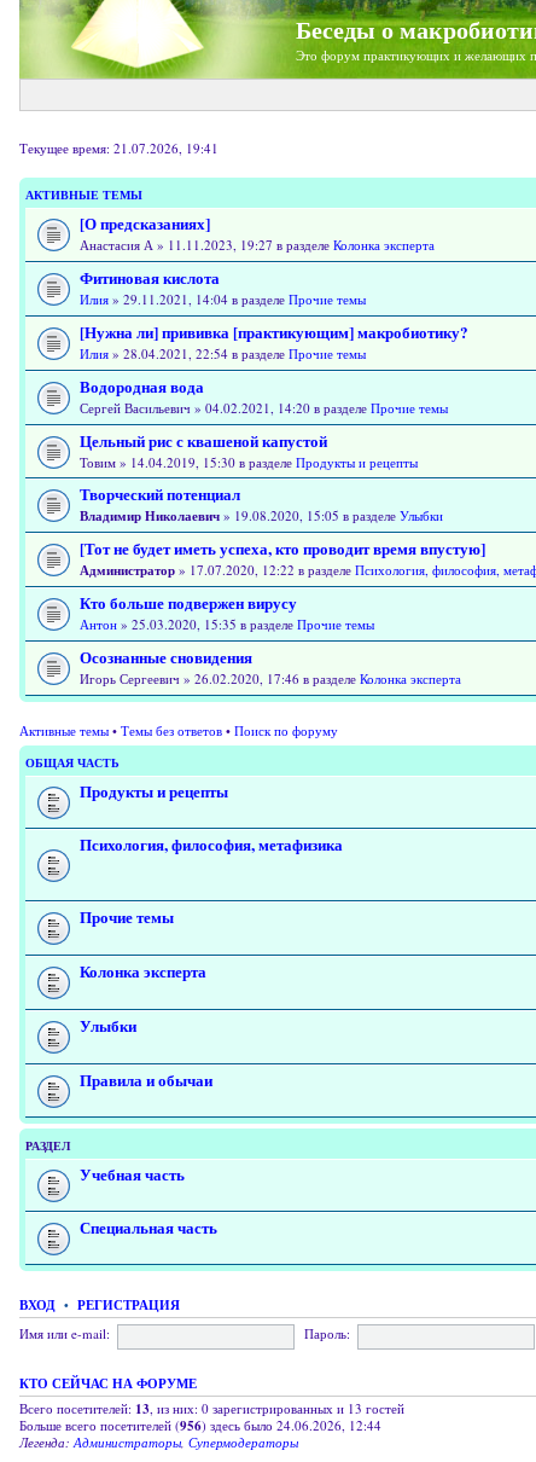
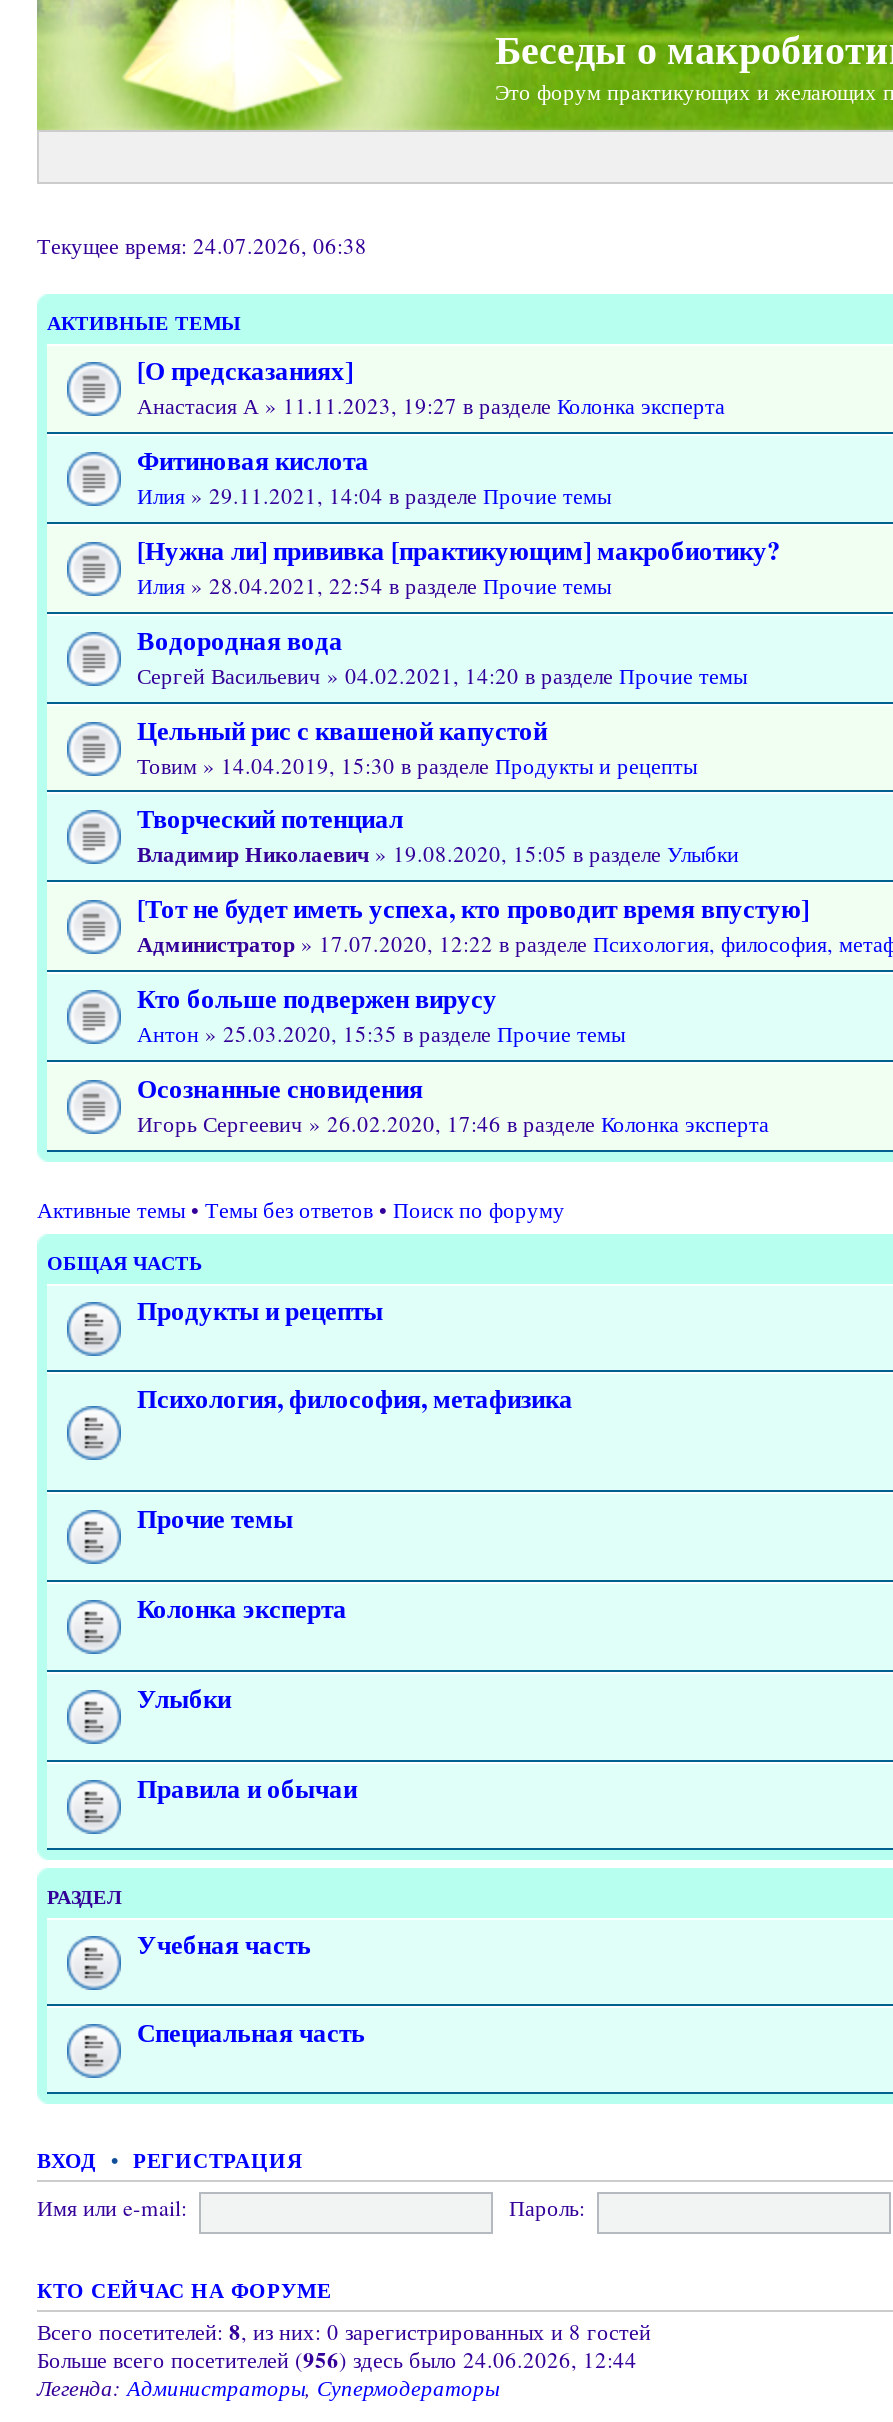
- Текущее время: 21.07.2026, 19:41
+ Текущее время: 24.07.2026, 06:38

- Всего посетителей: 13, из них: 0 зарегистрированных и 13 гостей
+ Всего посетителей: 8, из них: 0 зарегистрированных и 8 гостей
